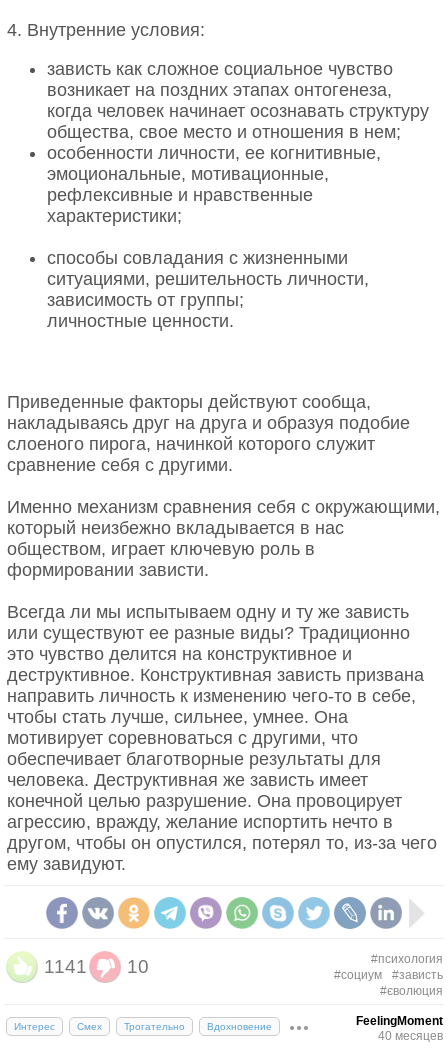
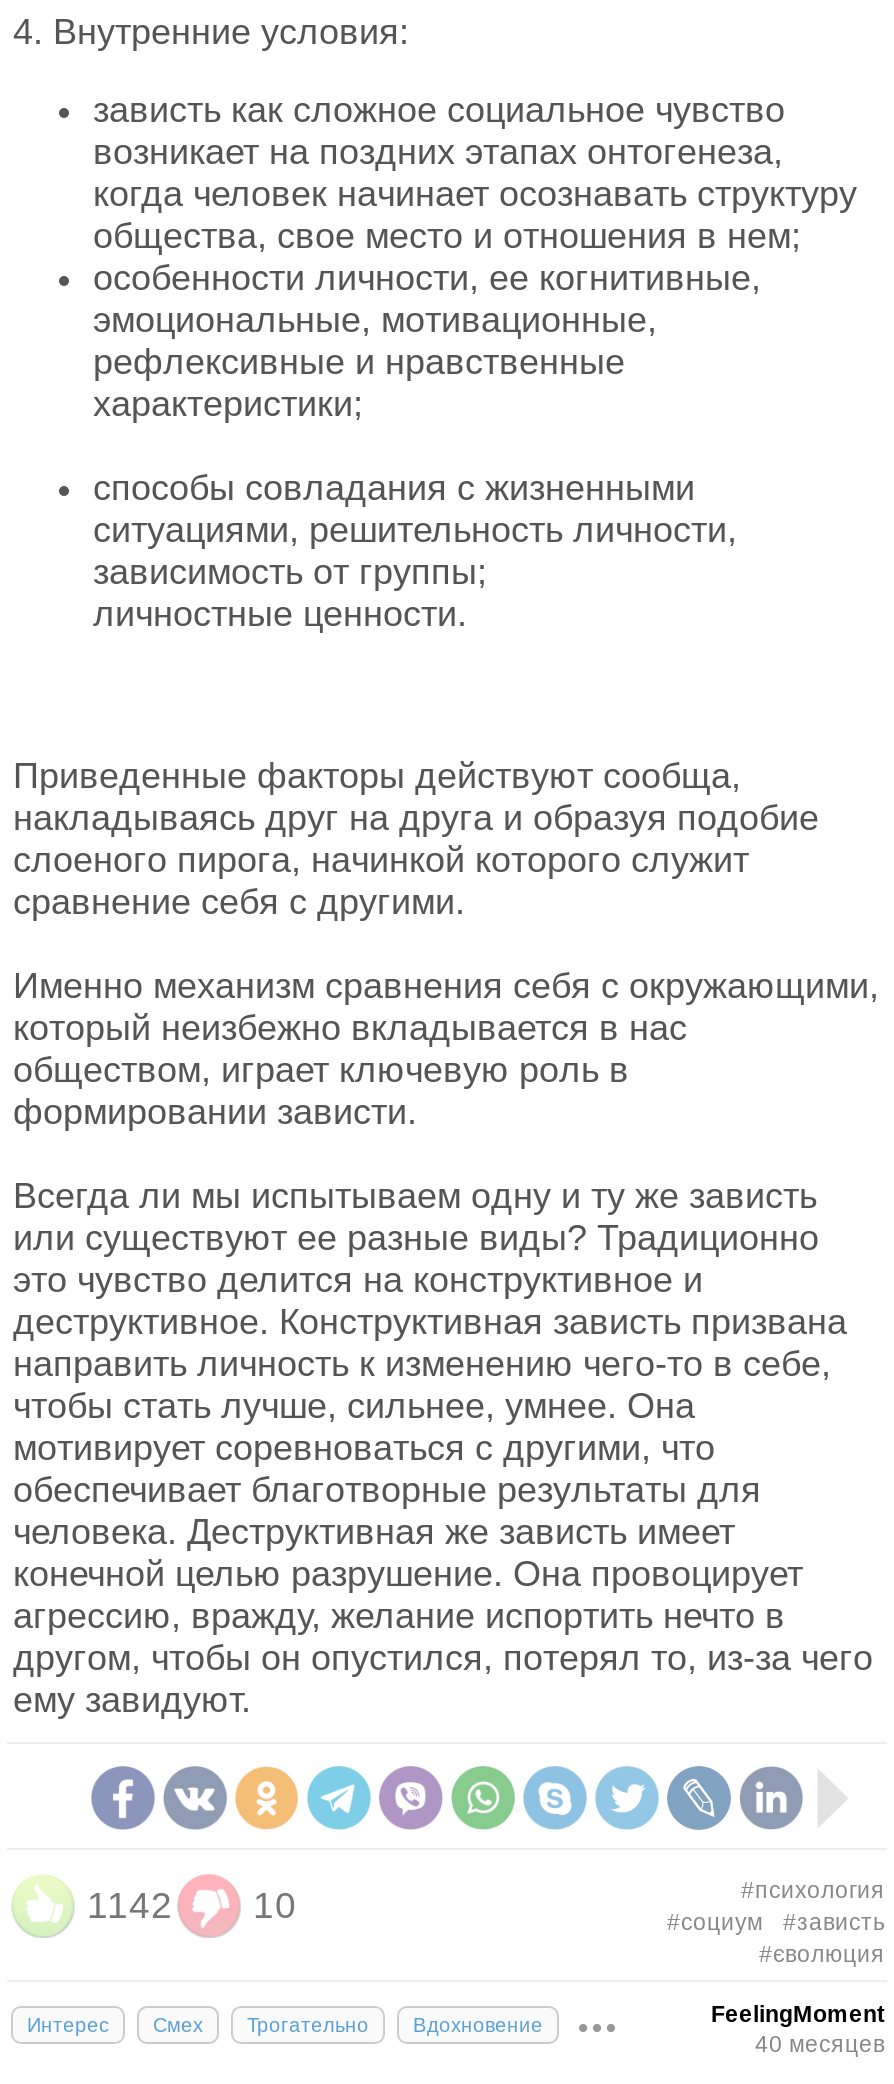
- 1141 10
+ 1142 10
